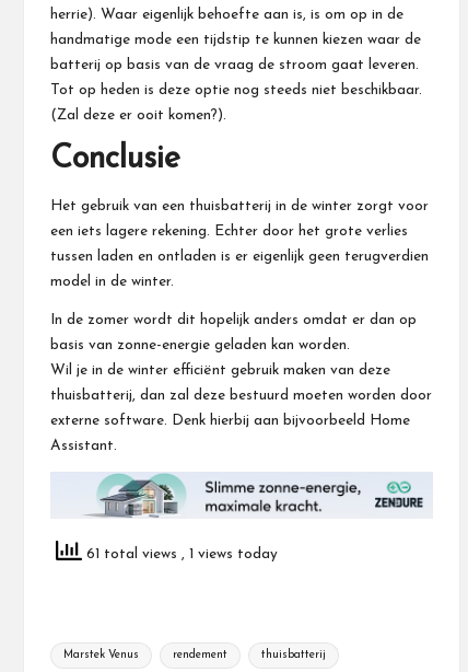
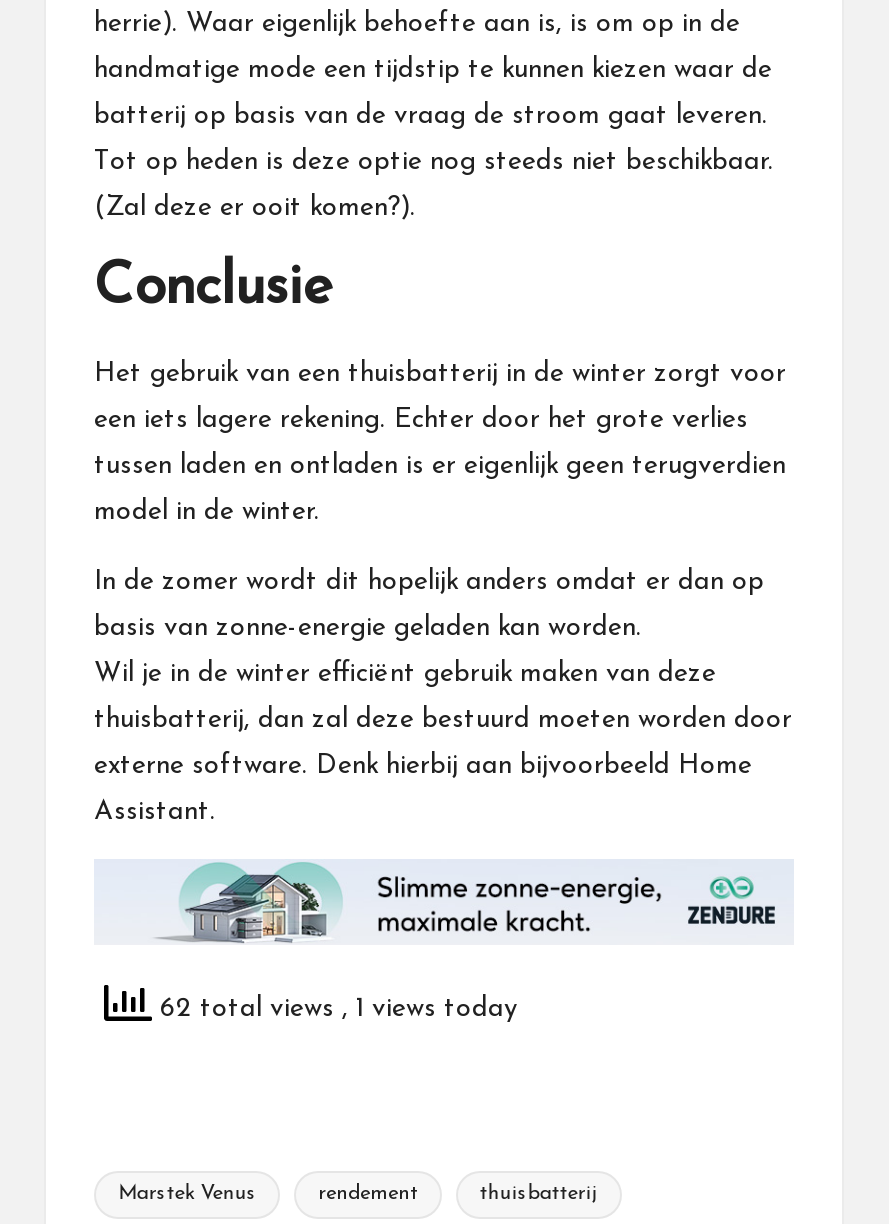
- 61 total views, 1 views today
+ 62 total views, 1 views today
